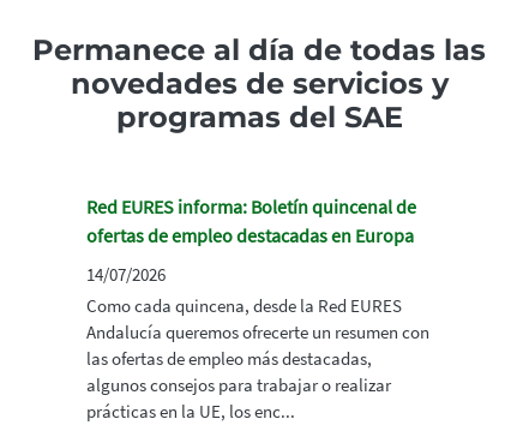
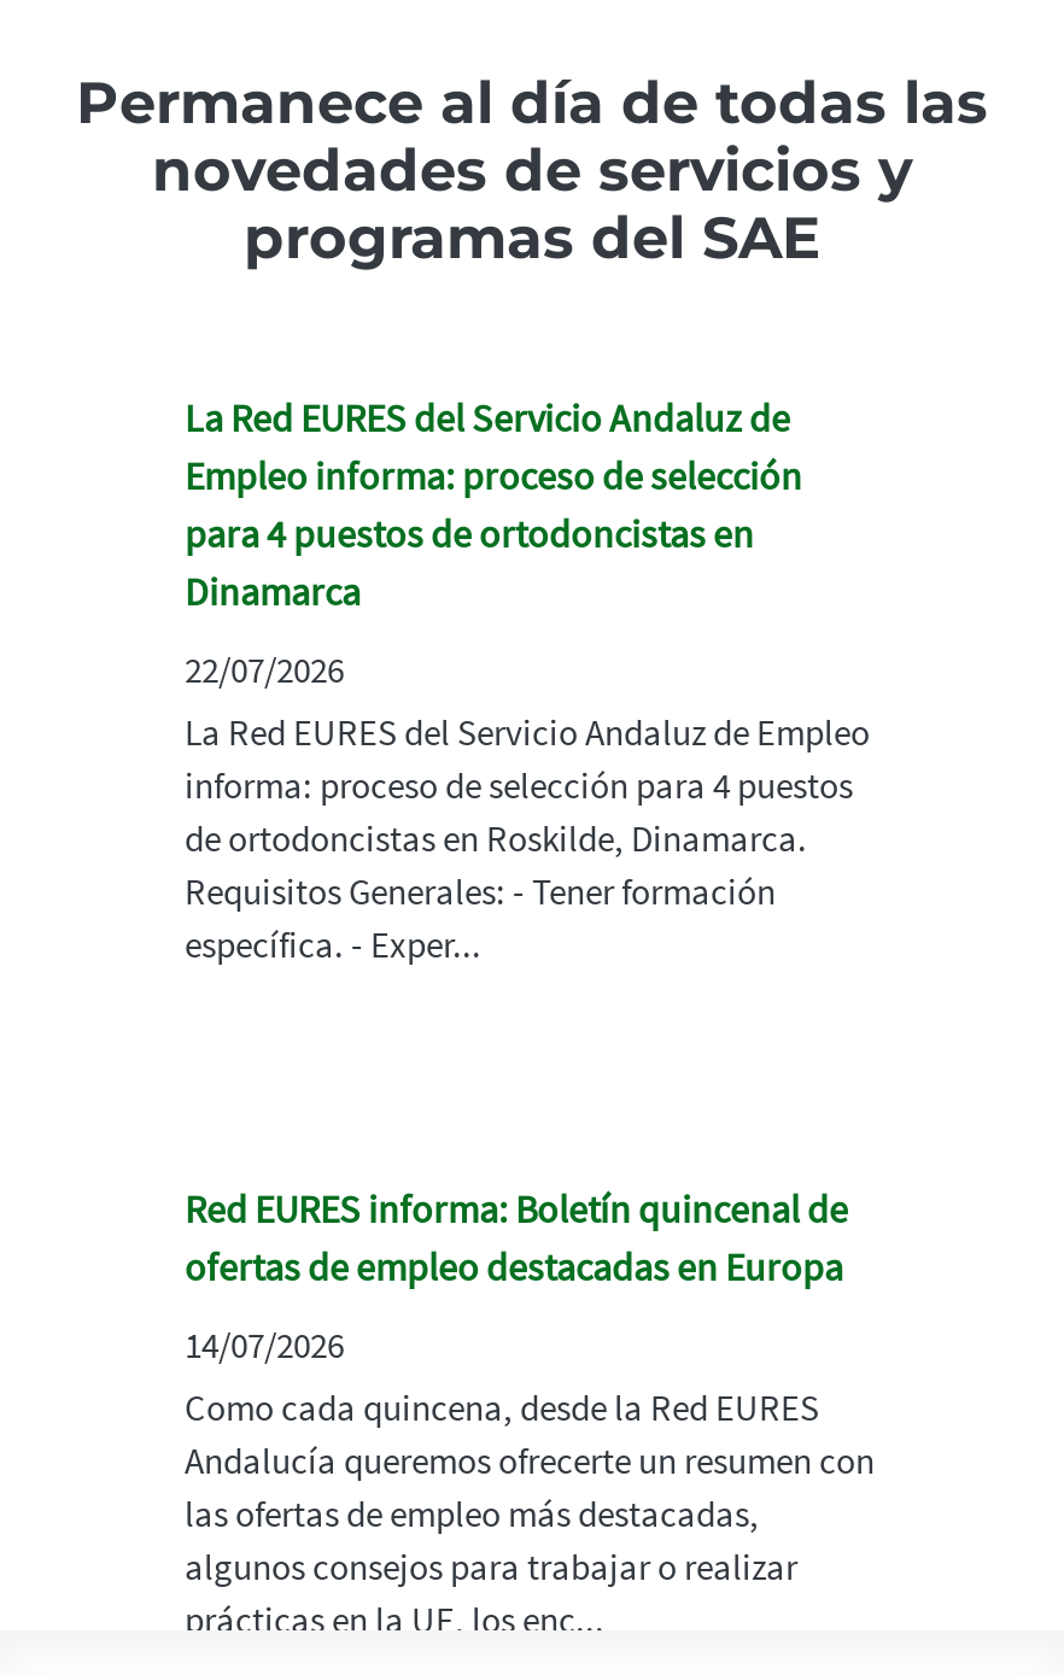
+ La Red EURES del Servicio Andaluz de
+ Empleo informa: proceso de selección
+ para 4 puestos de ortodoncistas en
+ Dinamarca
+ 22/07/2026
+ La Red EURES del Servicio Andaluz de Empleo
+ informa: proceso de selección para 4 puestos
+ de ortodoncistas en Roskilde, Dinamarca.
+ Requisitos Generales: - Tener formación
+ específica. - Exper...
